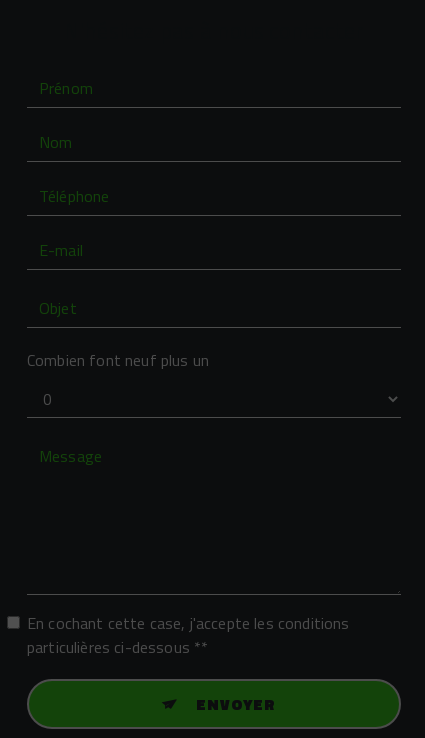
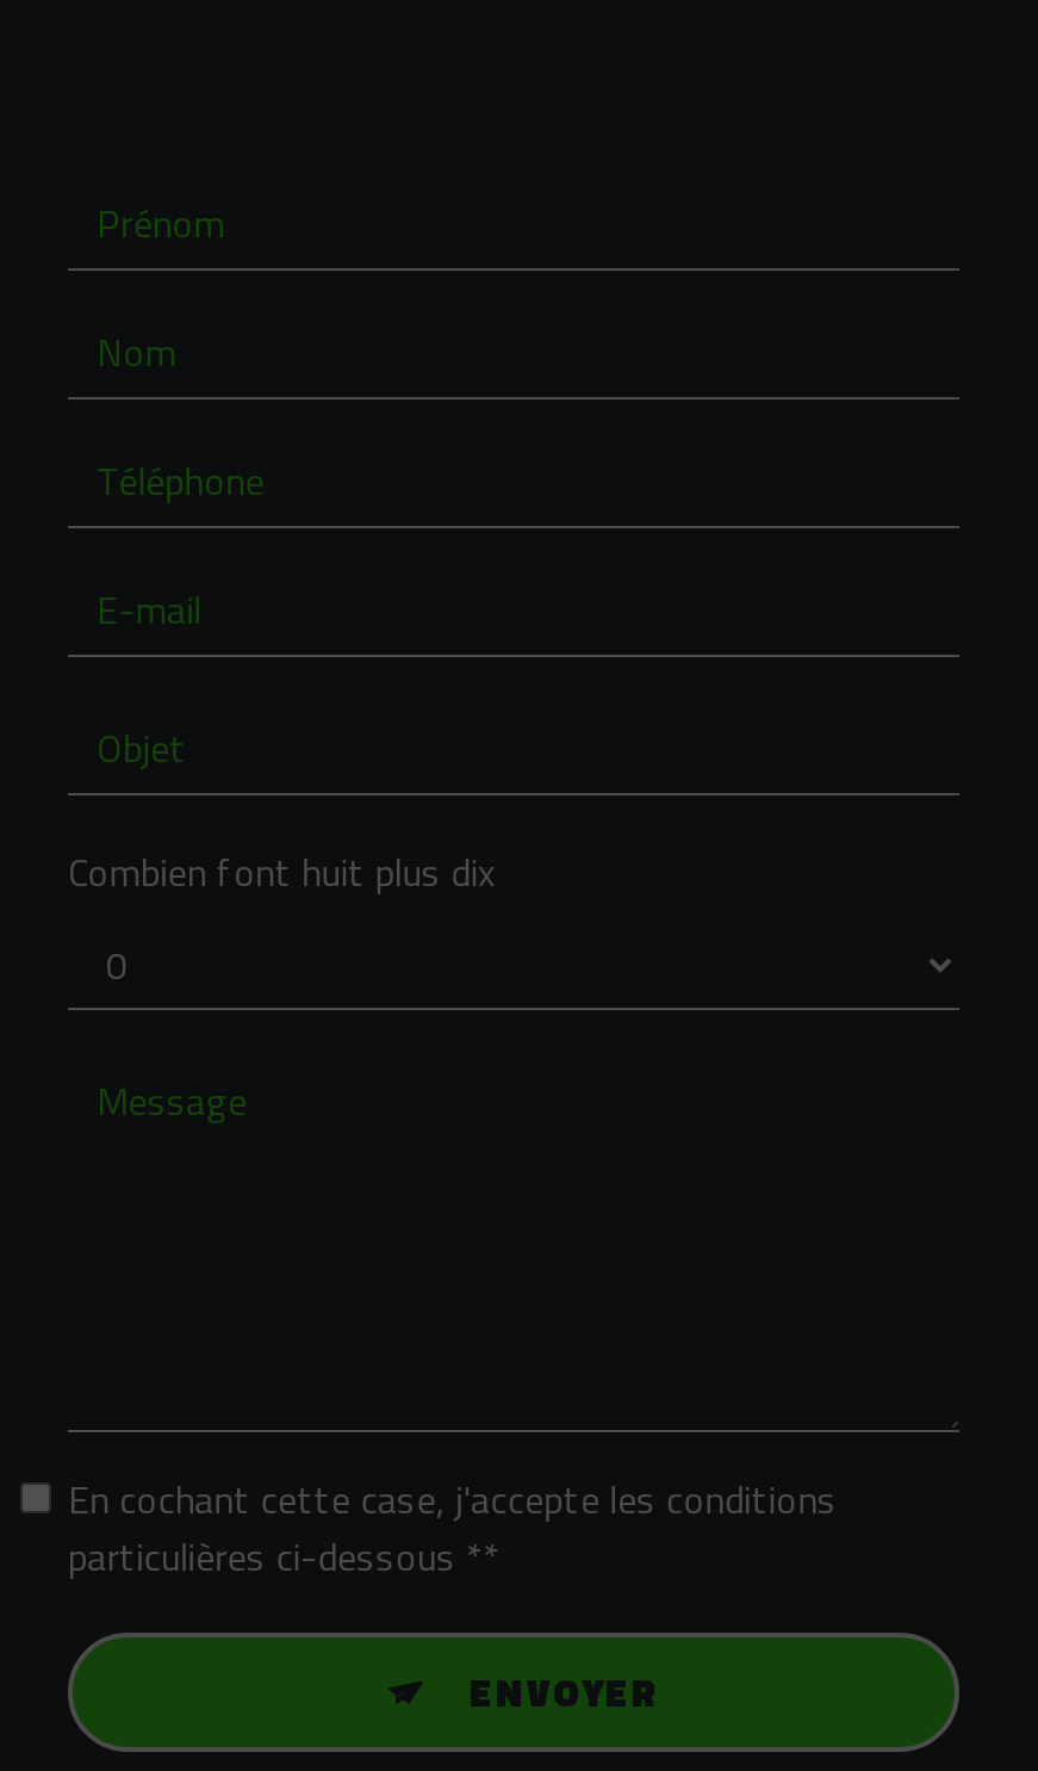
- Combien font neuf plus un
+ Combien font huit plus dix
